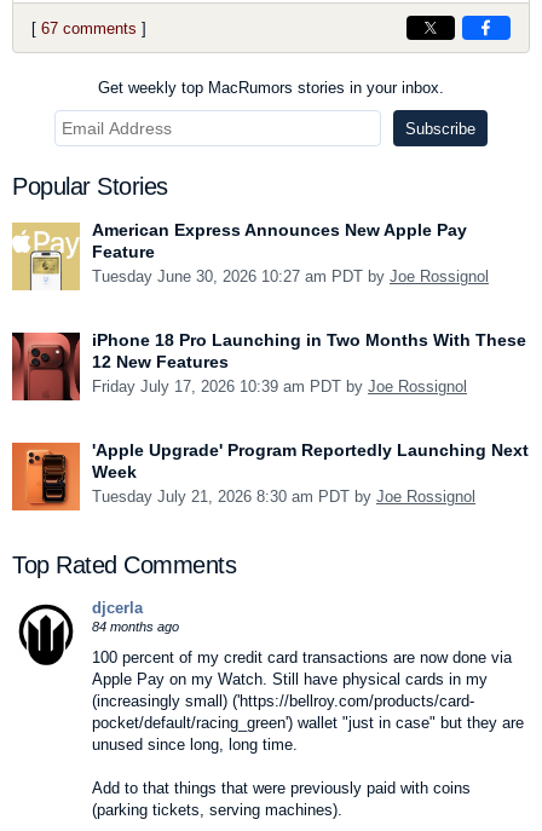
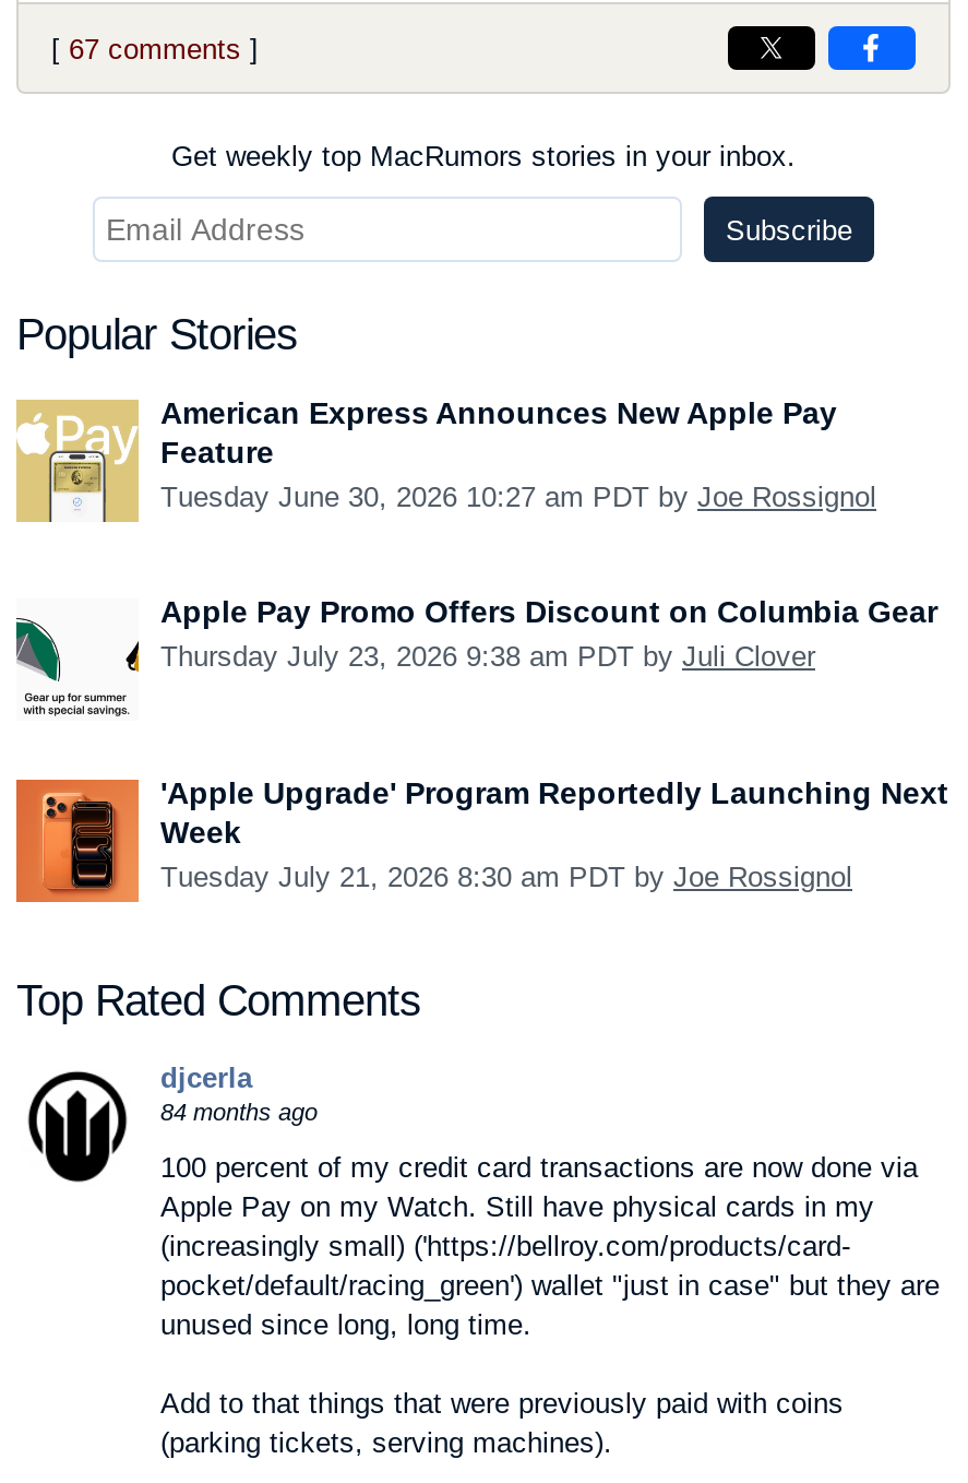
- [image]
- iPhone 18 Pro Launching in Two Months With These
- 12 New Features
- Friday July 17, 2026 10:39 am PDT by Joe Rossignol
+ [image]
+ Apple Pay Promo Offers Discount on Columbia Gear
+ Thursday July 23, 2026 9:38 am PDT by Juli Clover
